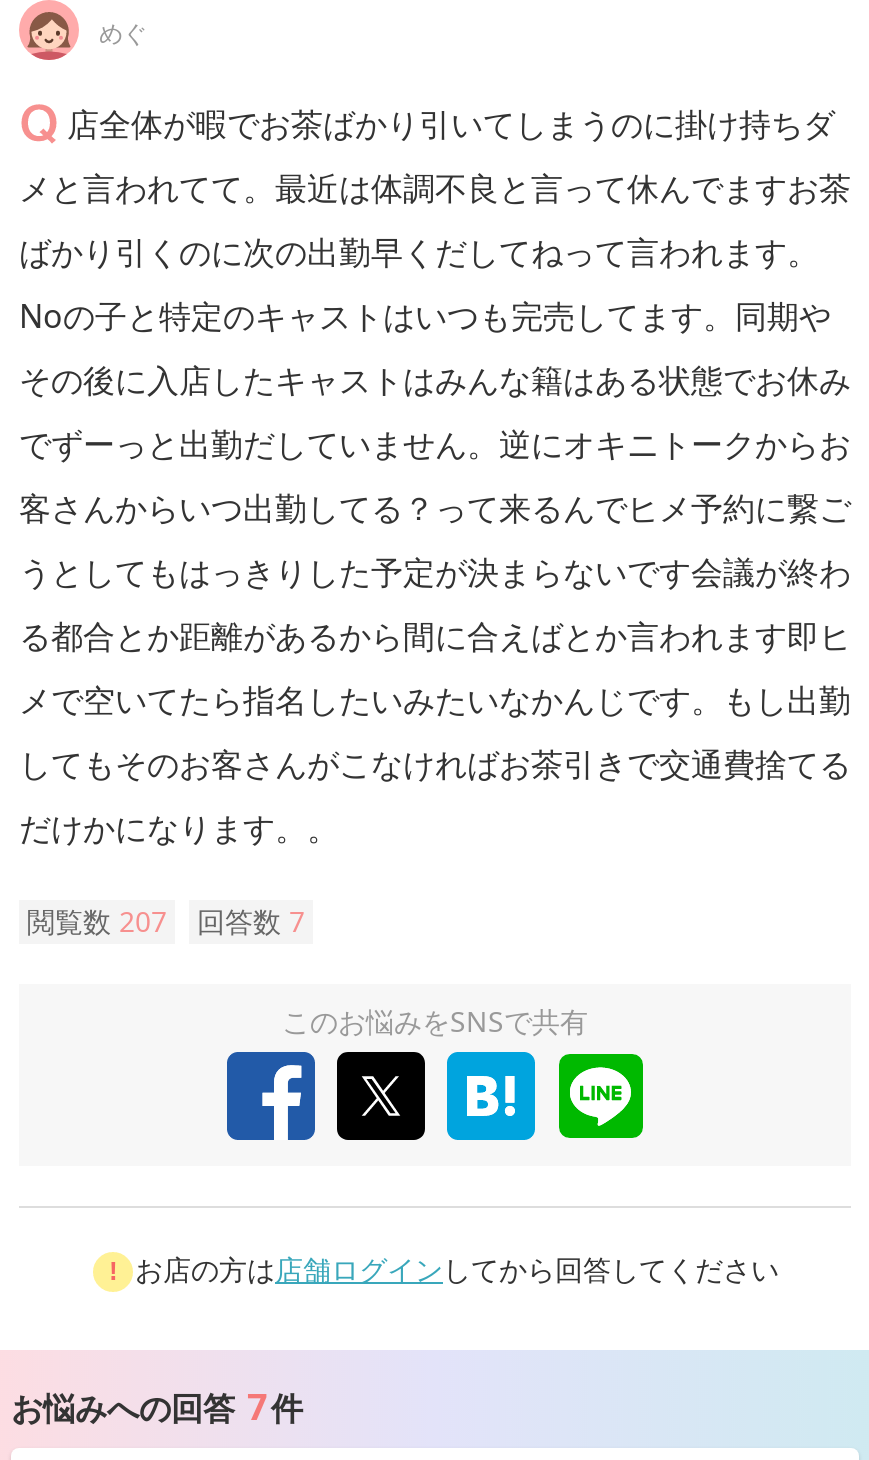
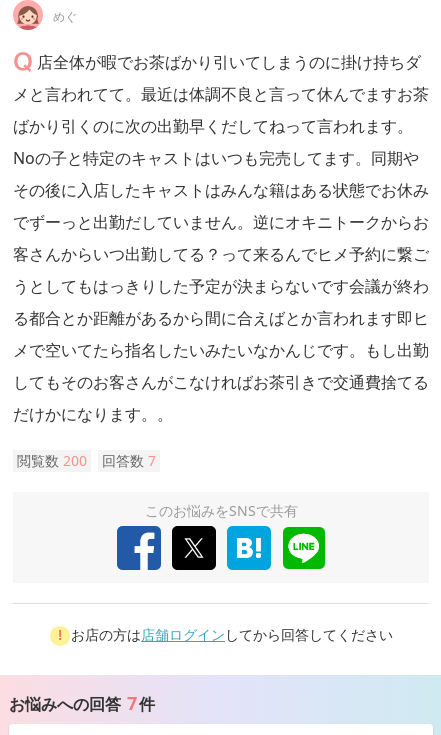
- 閲覧数 207 回答数 7
+ 閲覧数 200 回答数 7
